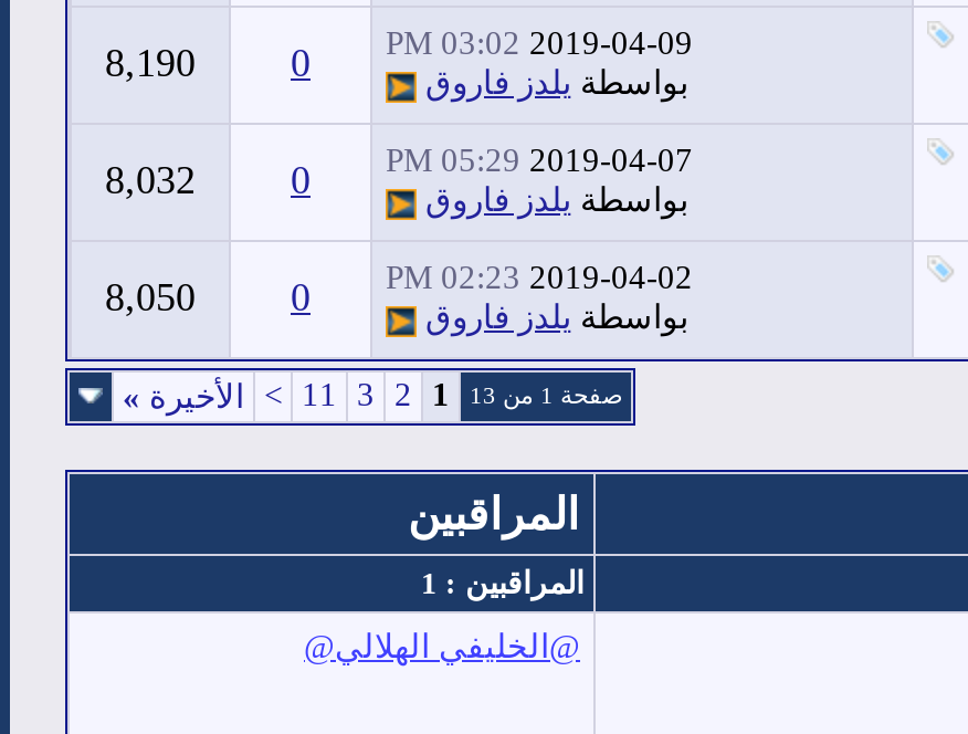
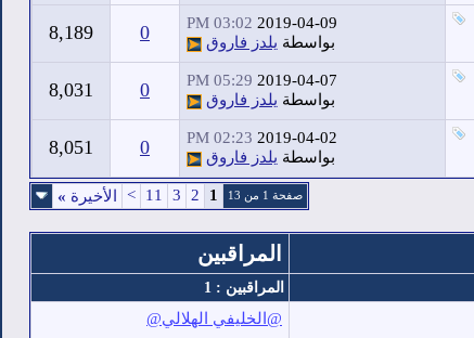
- 8,190
+ 8,189

- 8,032
+ 8,031

- 8,050
+ 8,051
